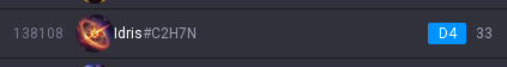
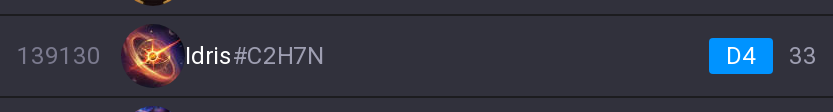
- 138108
+ 139130
